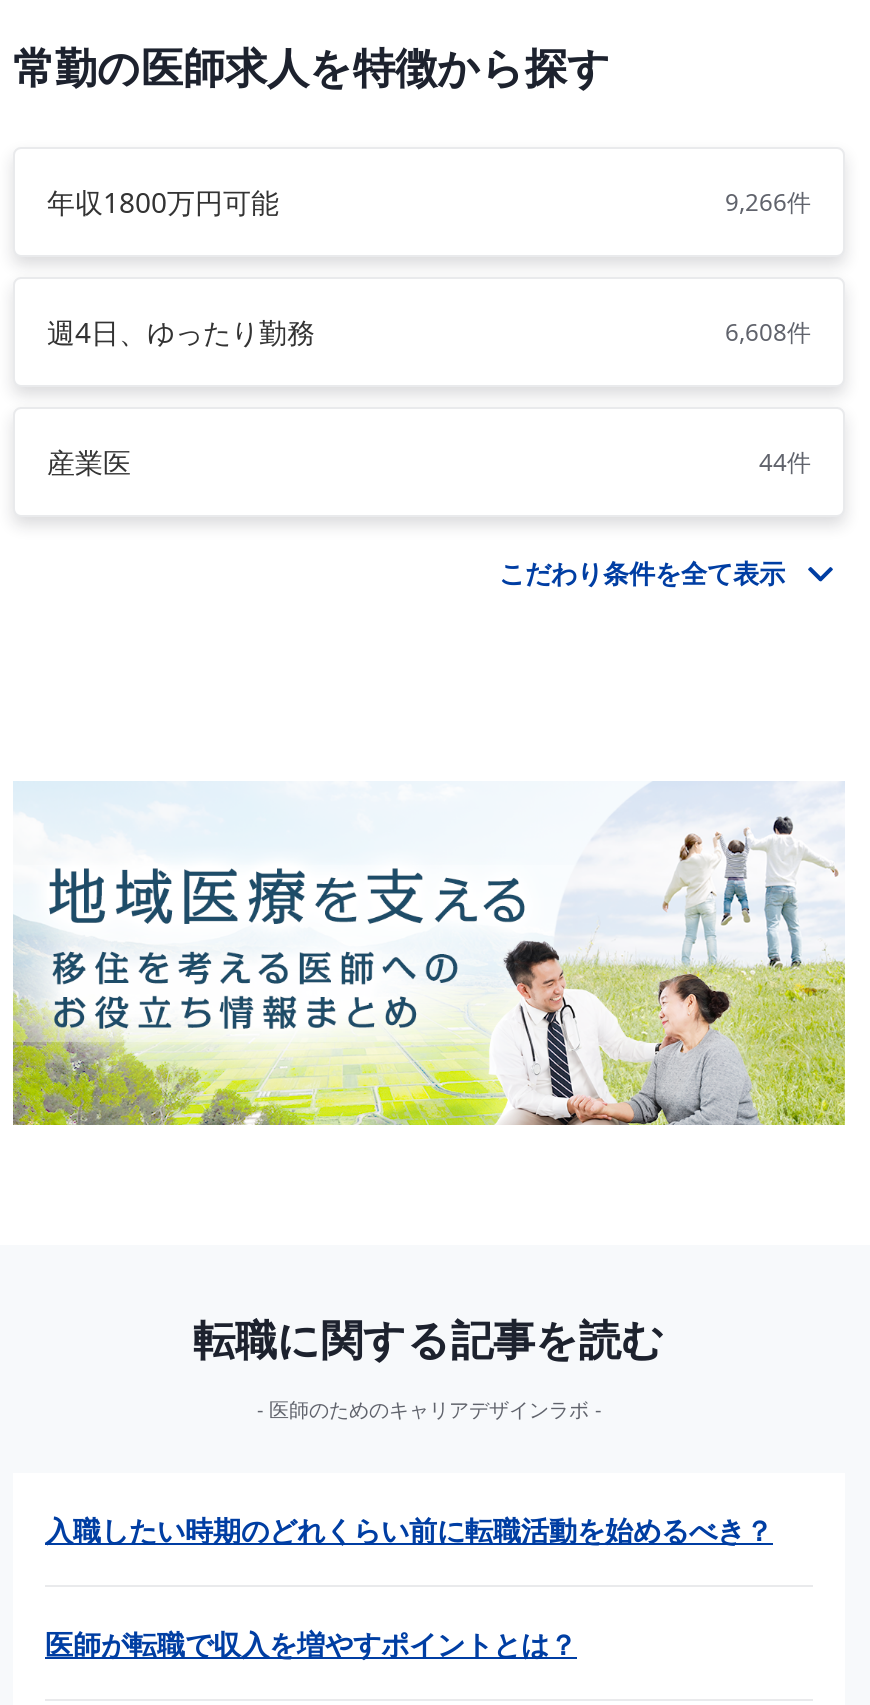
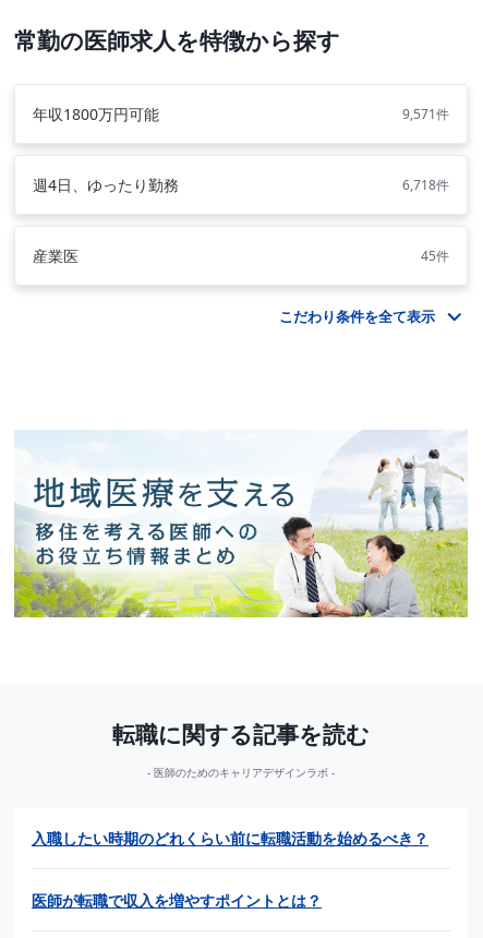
- 9,266件
+ 9,571件

- 6,608件
+ 6,718件

- 44件
+ 45件
